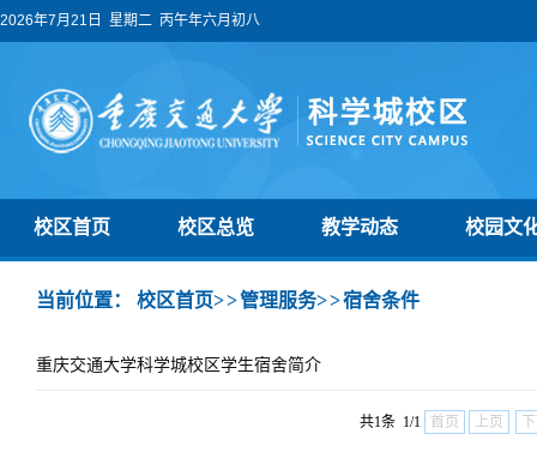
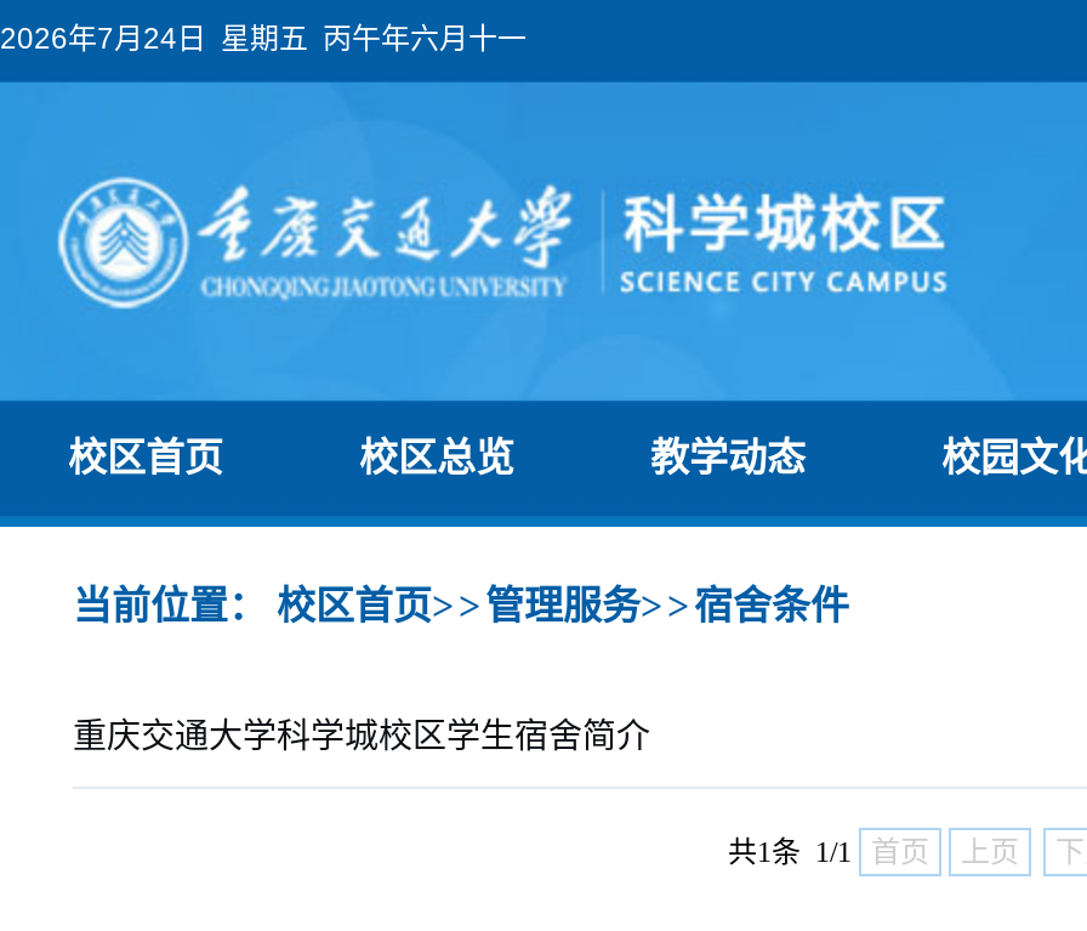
- 2026年7月21日 星期二 丙午年六月初八
+ 2026年7月24日 星期五 丙午年六月十一
